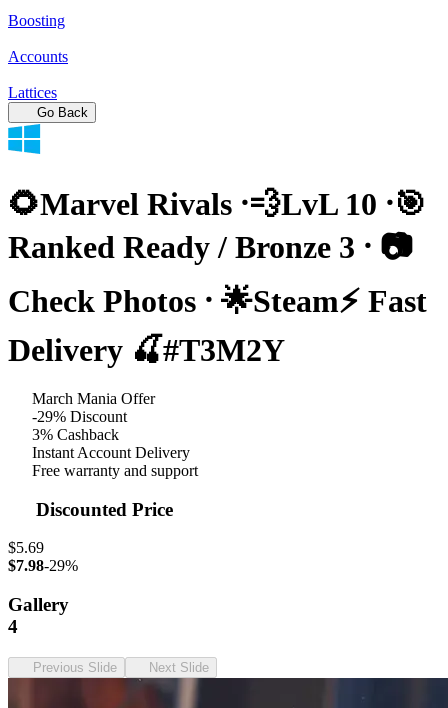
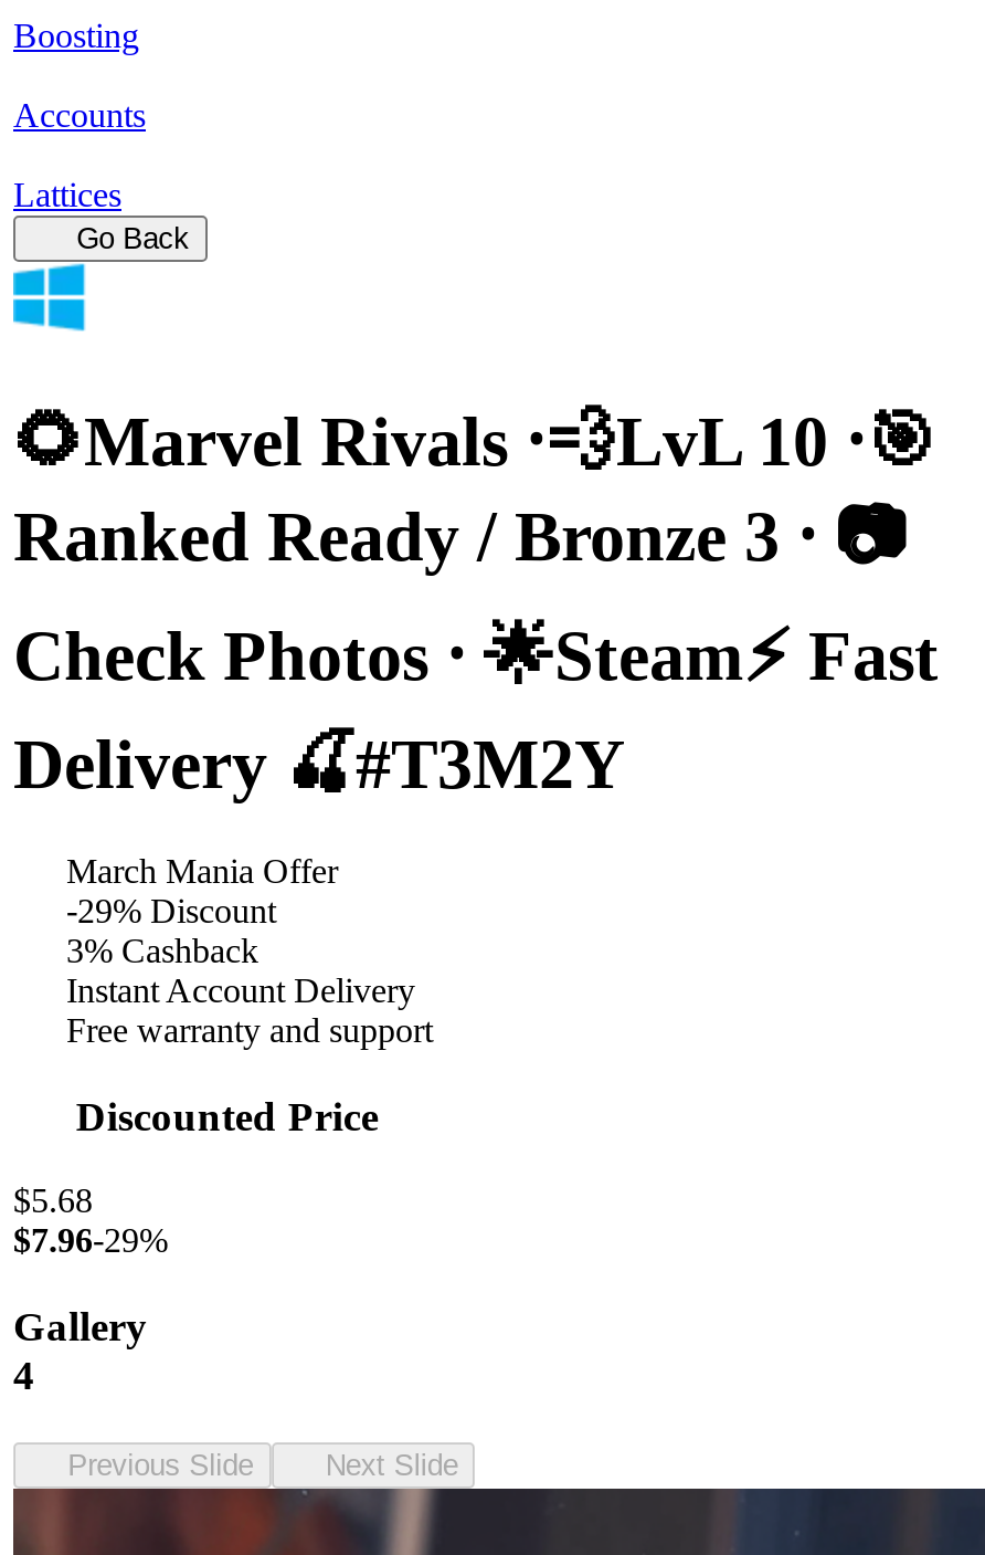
- $5.69
+ $5.68

- $7.98-29%
+ $7.96-29%
